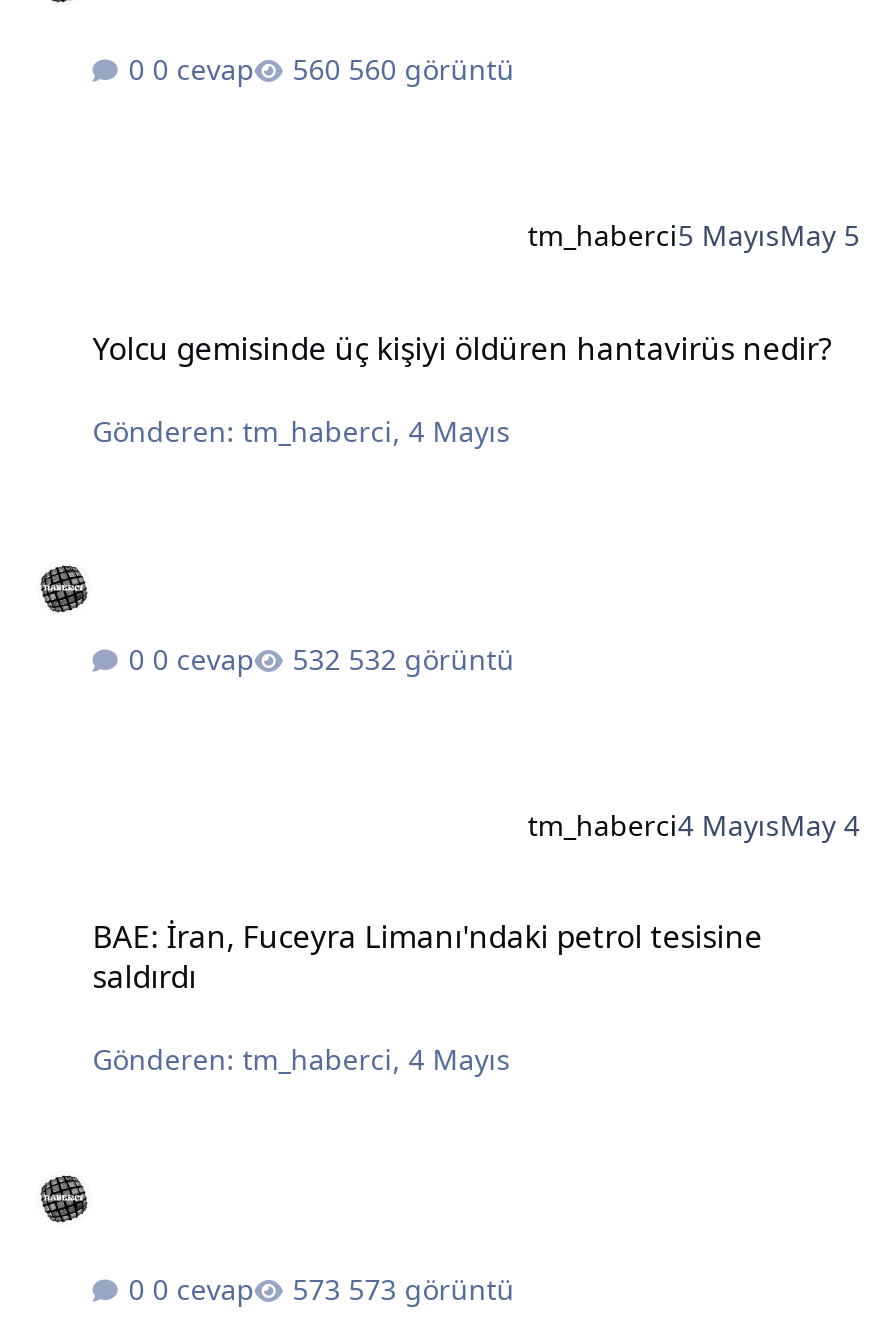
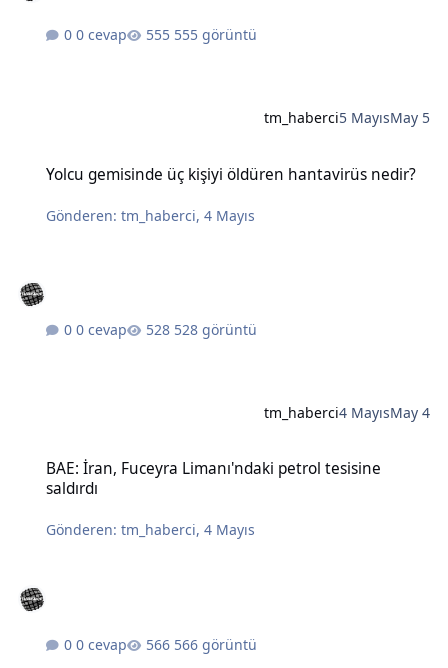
- 560 görüntü
+ 555 görüntü

- 532 görüntü
+ 528 görüntü

- 573 görüntü
+ 566 görüntü
